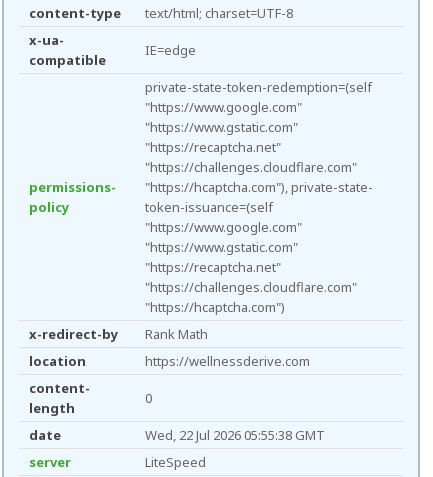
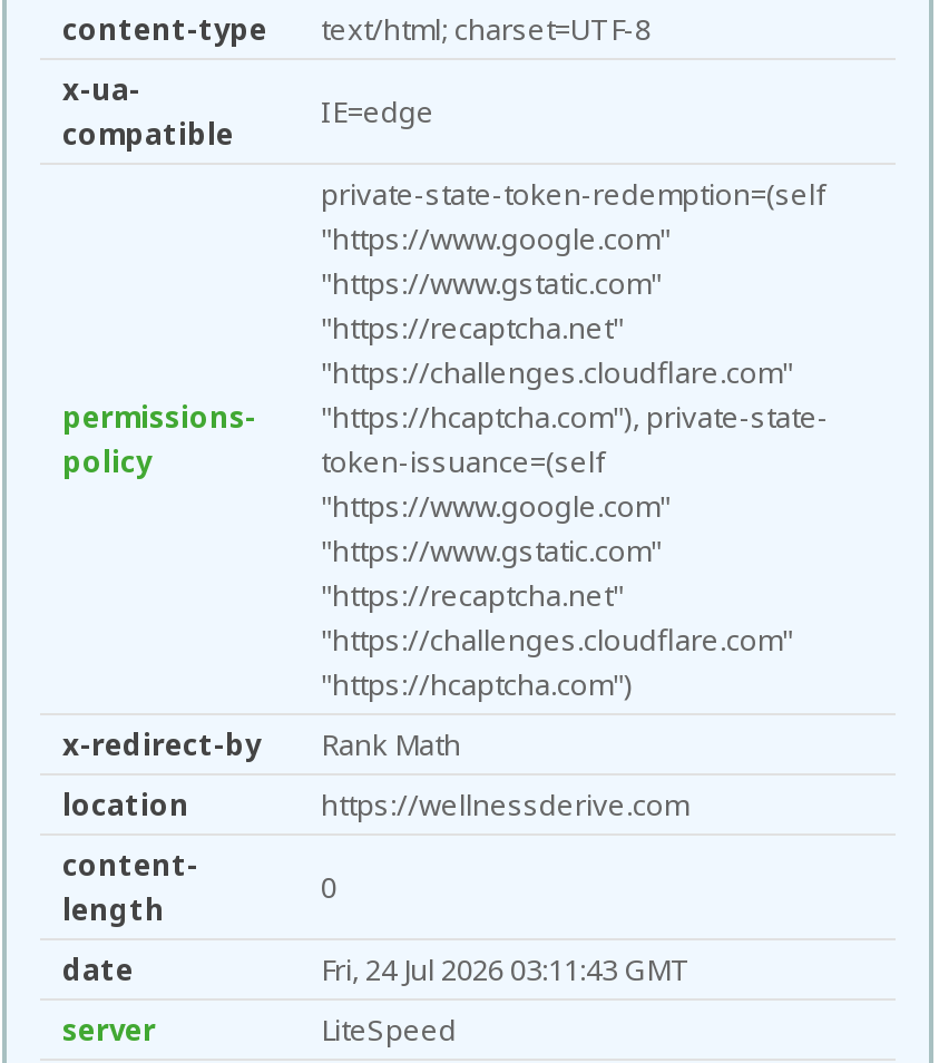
- Wed, 22 Jul 2026 05:55:38 GMT
+ Fri, 24 Jul 2026 03:11:43 GMT
